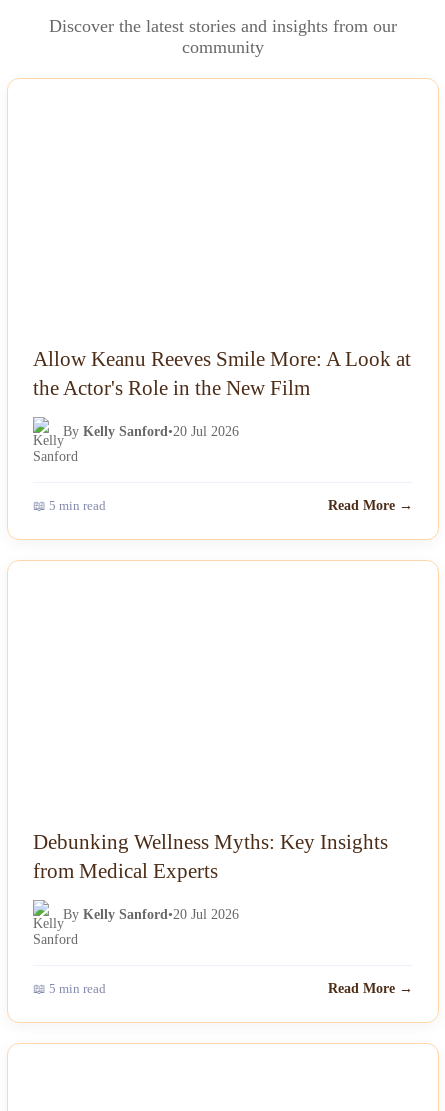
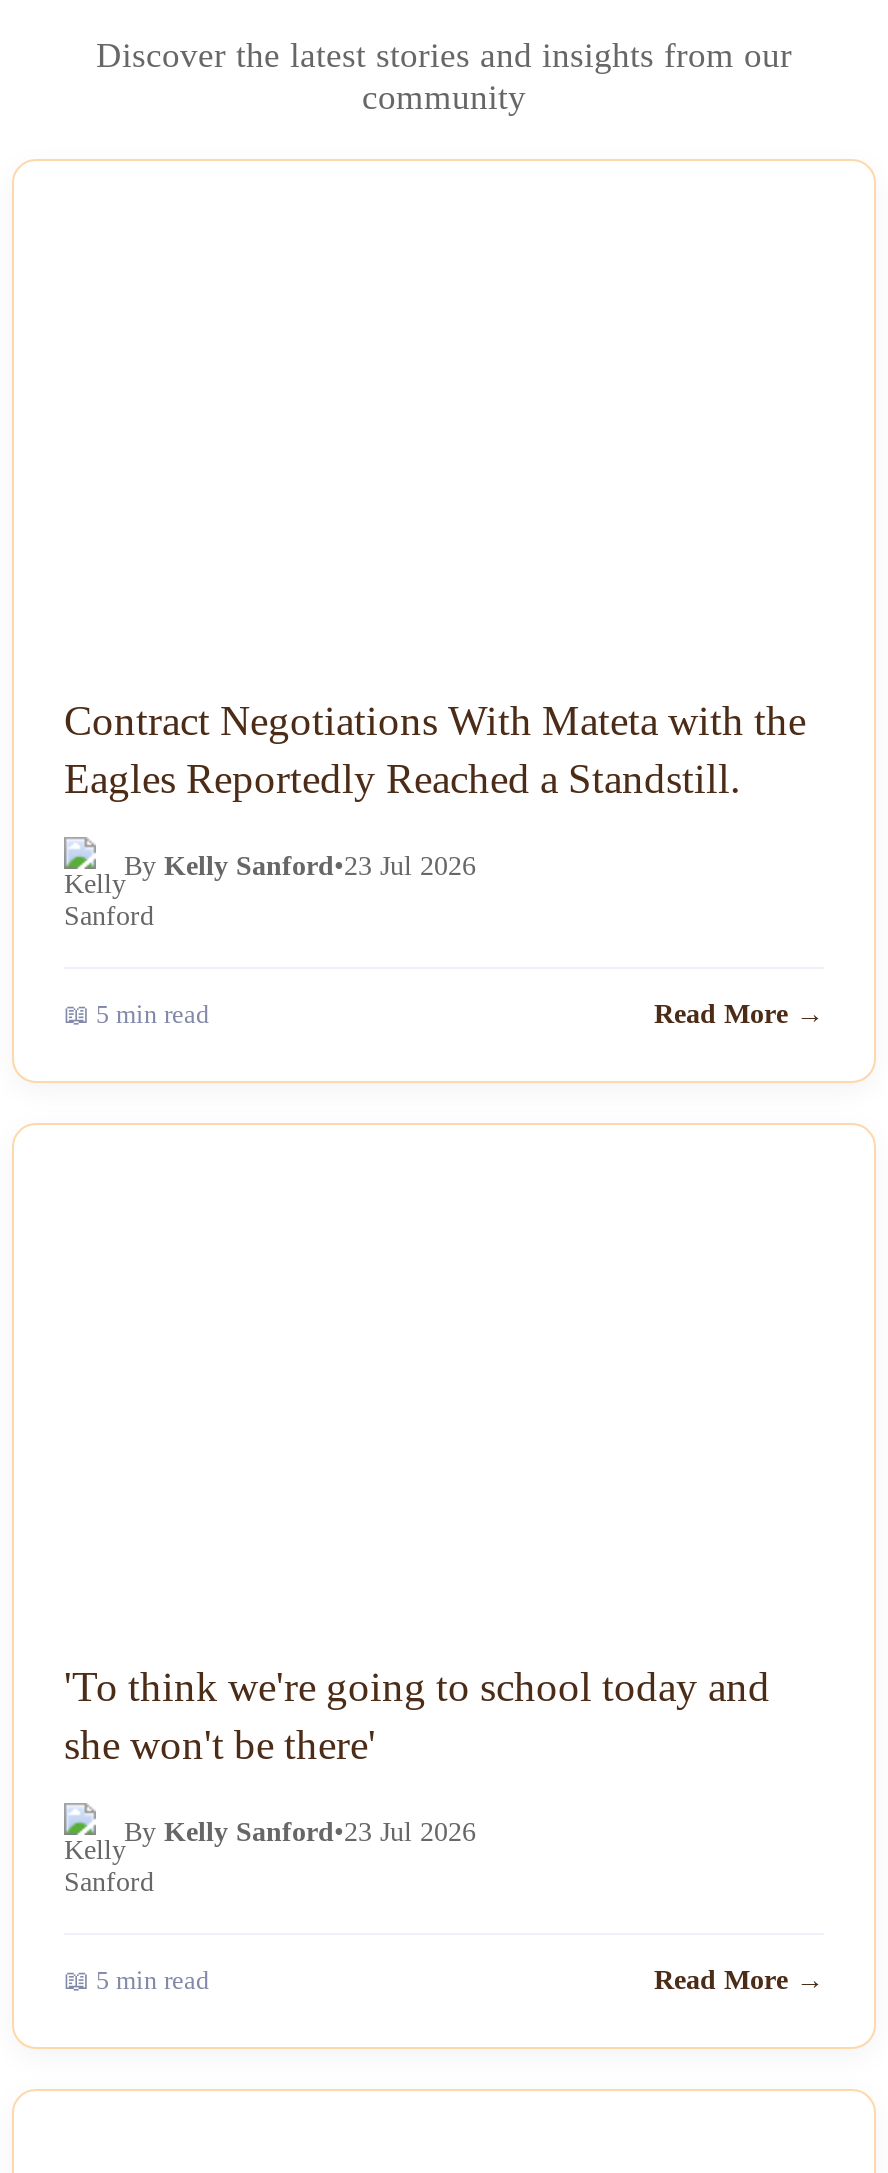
- Allow Keanu Reeves Smile More: A Look at
- the Actor's Role in the New Film
+ Contract Negotiations With Mateta with the
+ Eagles Reportedly Reached a Standstill.

- By Kelly Sanford•20 Jul 2026
+ By Kelly Sanford•23 Jul 2026

- Debunking Wellness Myths: Key Insights
- from Medical Experts
+ 'To think we're going to school today and
+ she won't be there'

- By Kelly Sanford•20 Jul 2026
+ By Kelly Sanford•23 Jul 2026
